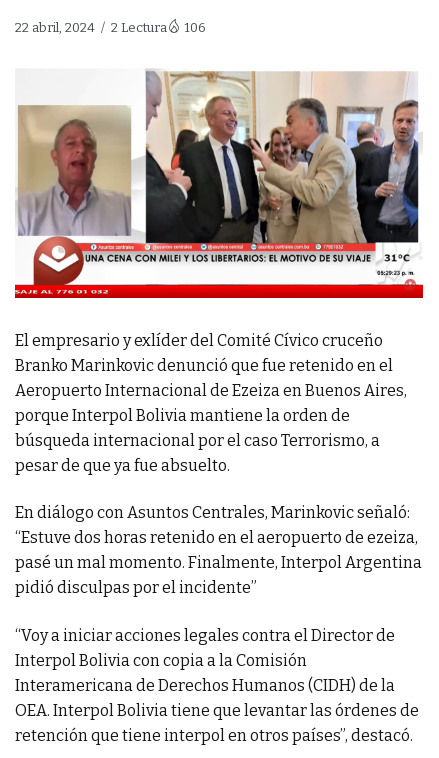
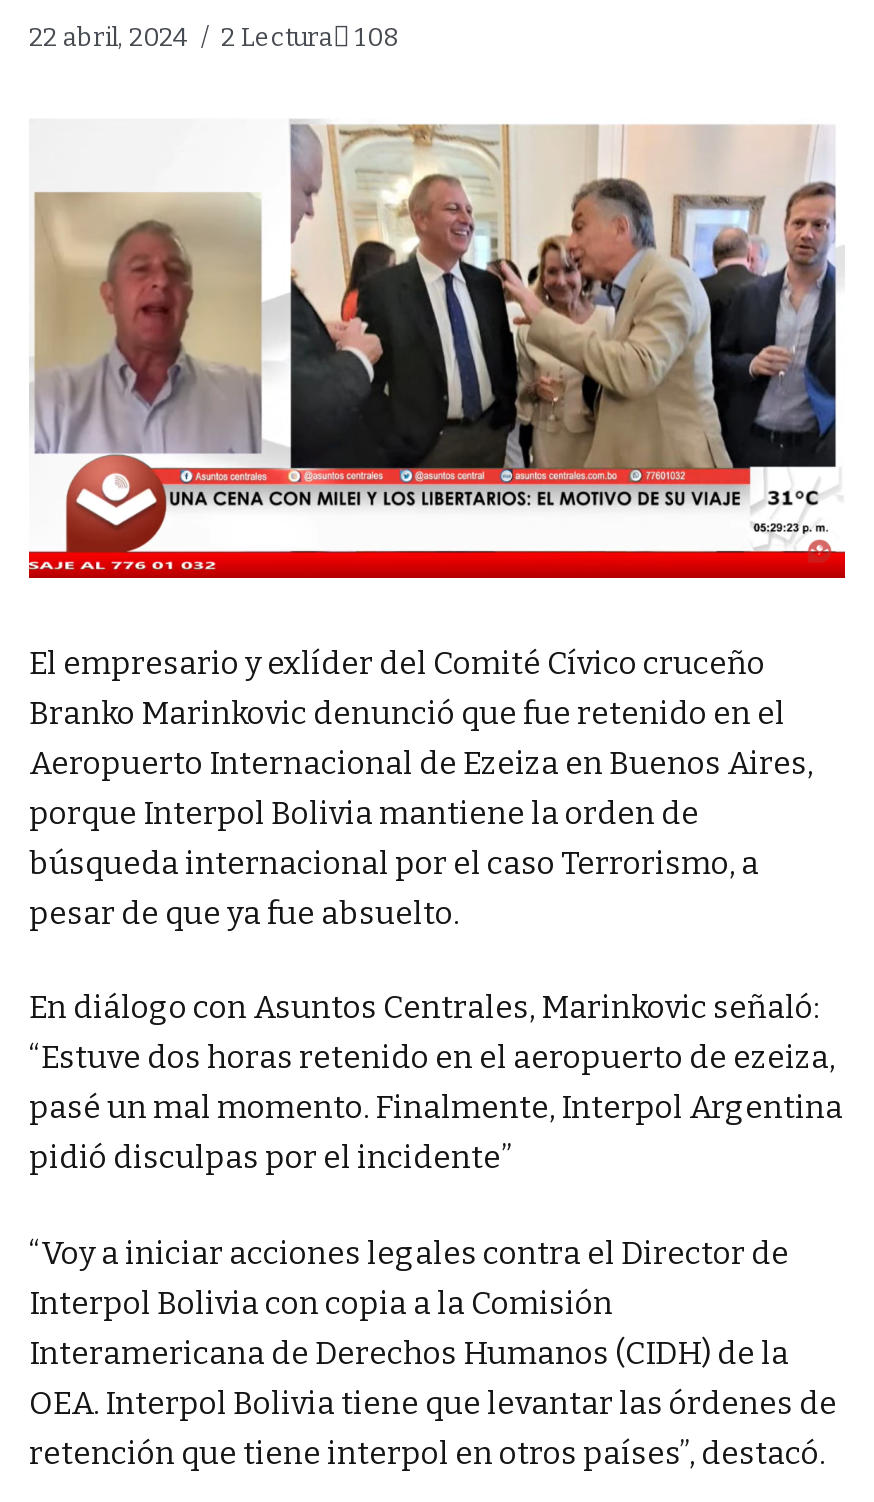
- 22 abril, 2024 2 Lectura 106
+ 22 abril, 2024 2 Lectura 108
